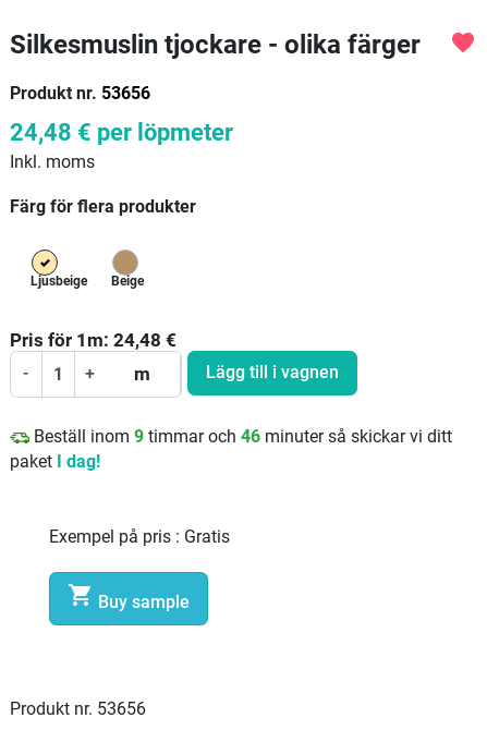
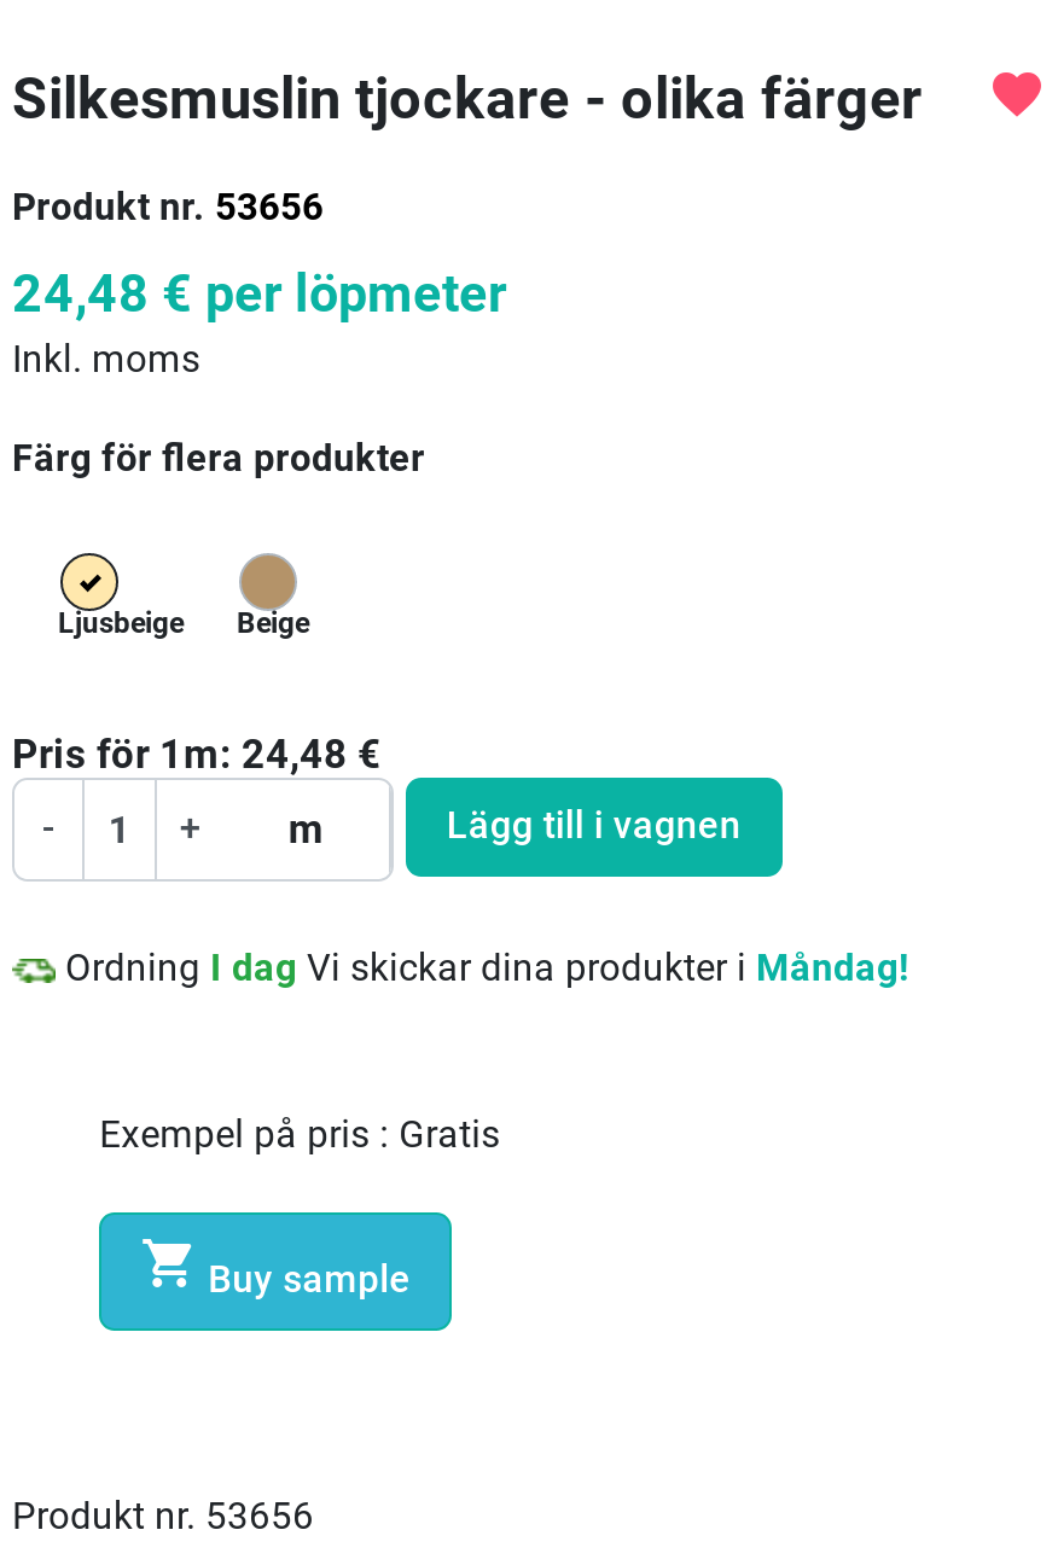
- Beställ inom 9 timmar och 46 minuter så skickar vi ditt
- paket I dag!
+ Ordning I dag Vi skickar dina produkter i Måndag!
